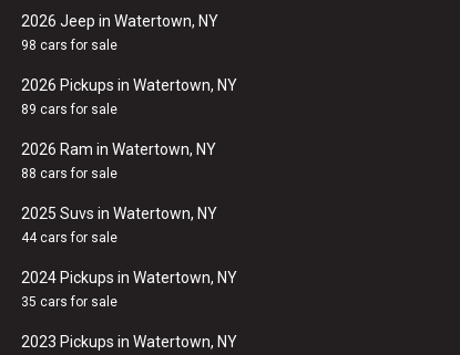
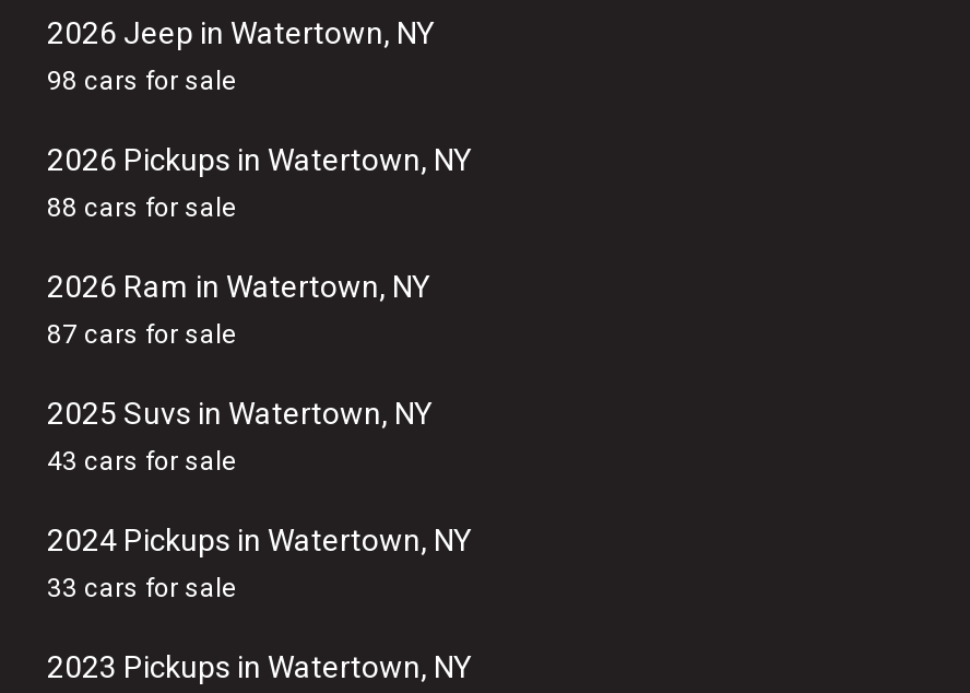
- 89 cars for sale
+ 88 cars for sale

- 88 cars for sale
+ 87 cars for sale

- 44 cars for sale
+ 43 cars for sale

- 35 cars for sale
+ 33 cars for sale
